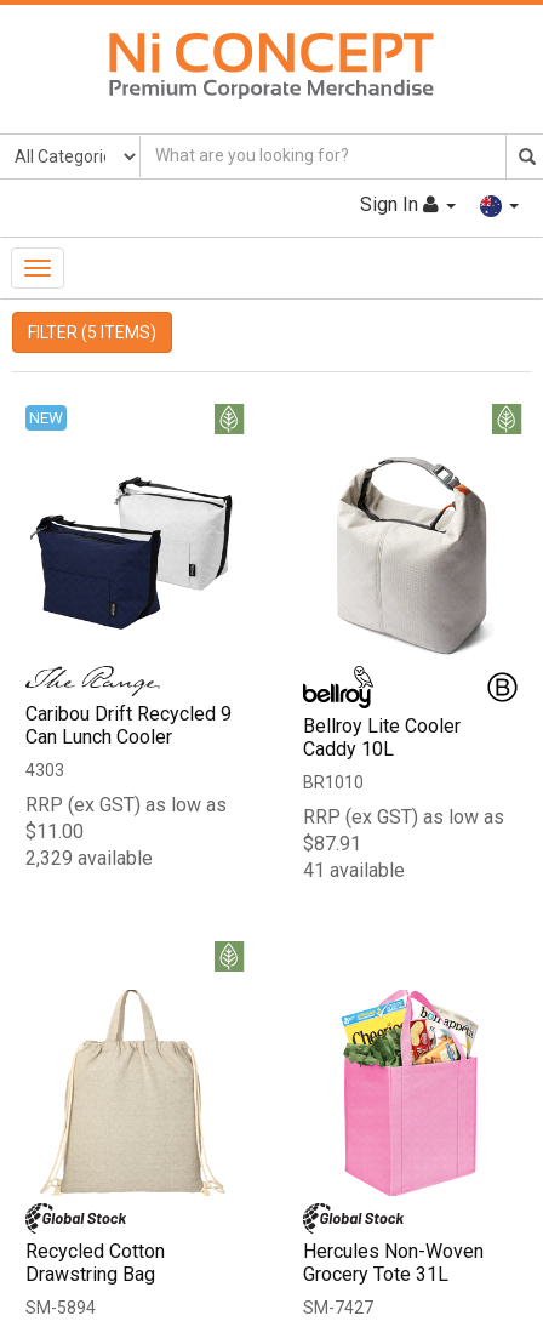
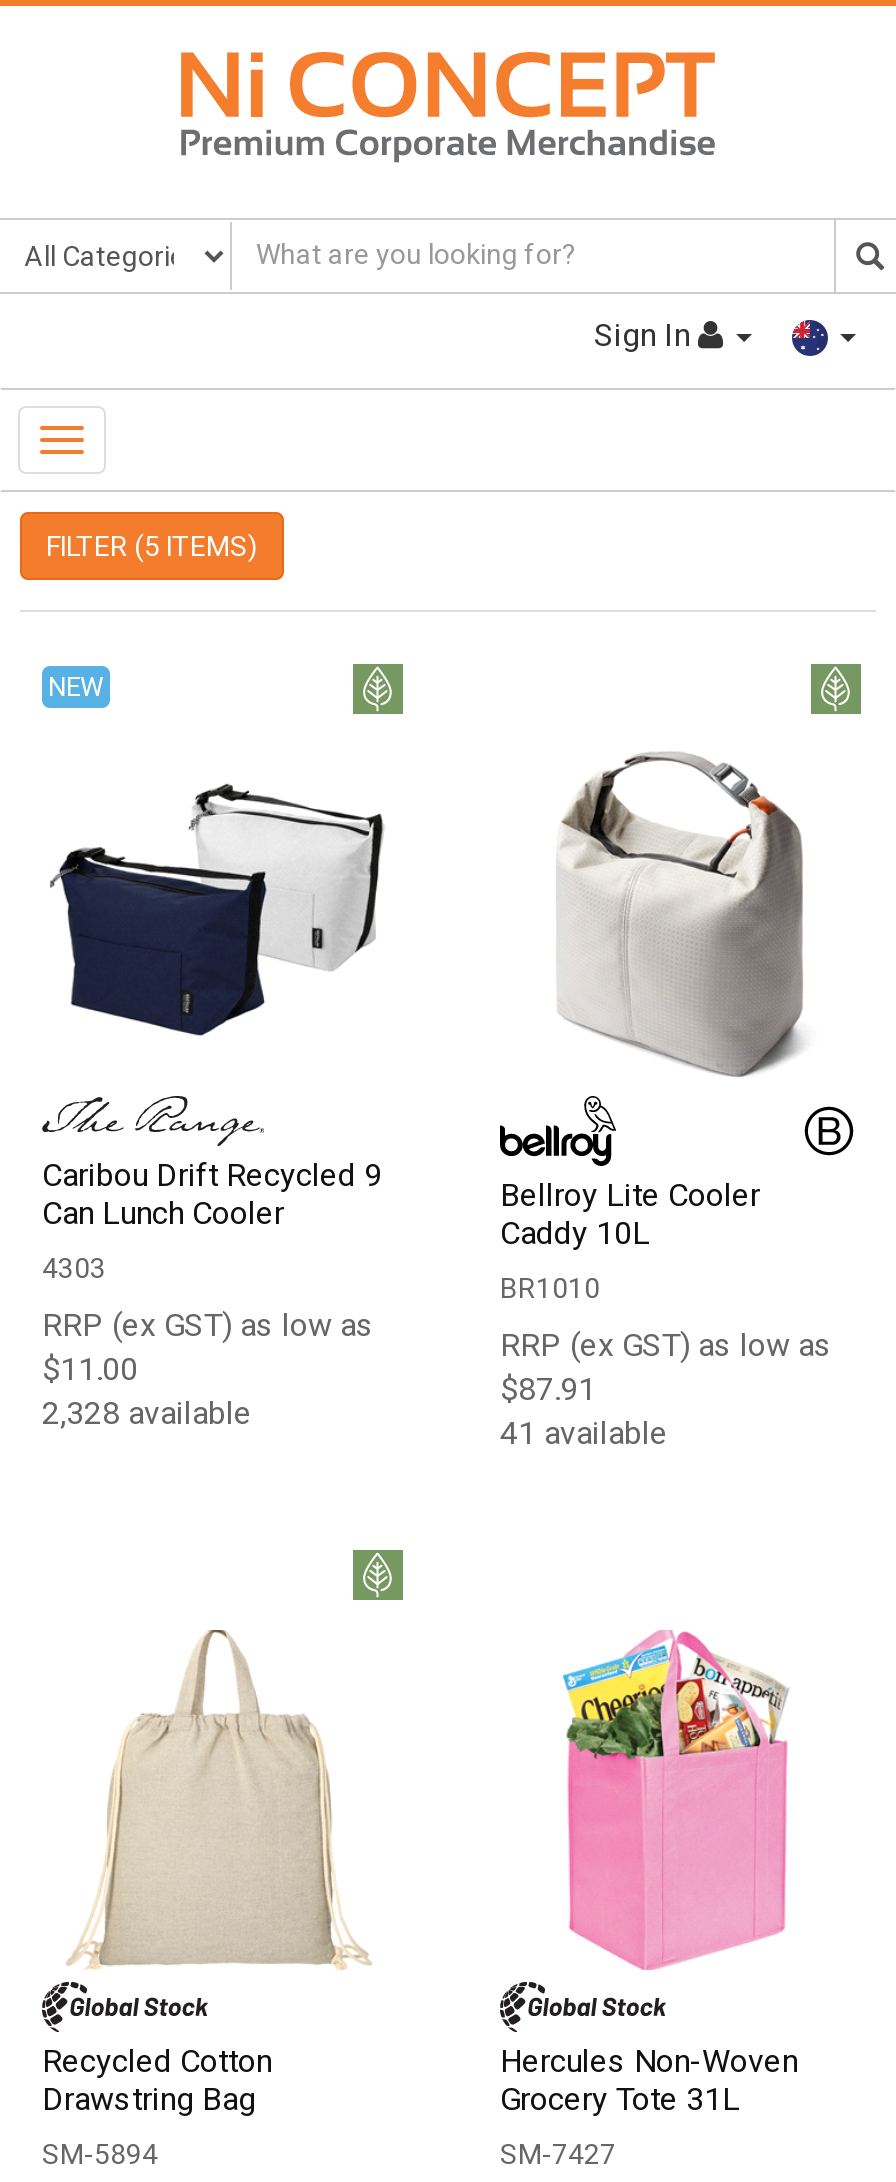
- 2,329 available
+ 2,328 available
